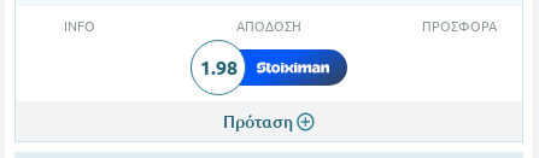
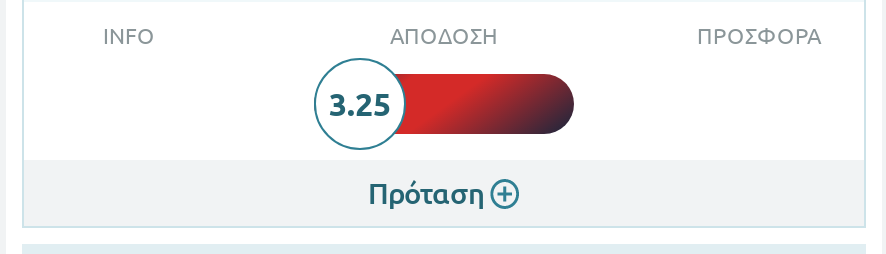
- [image]
- 1.98
+ [image]
+ 3.25
